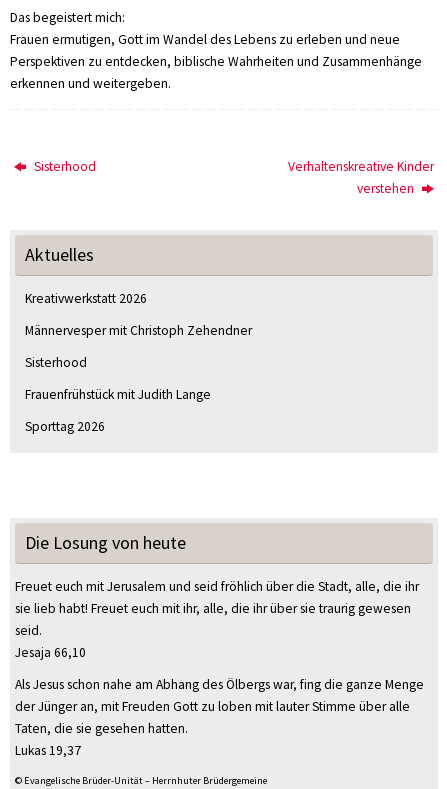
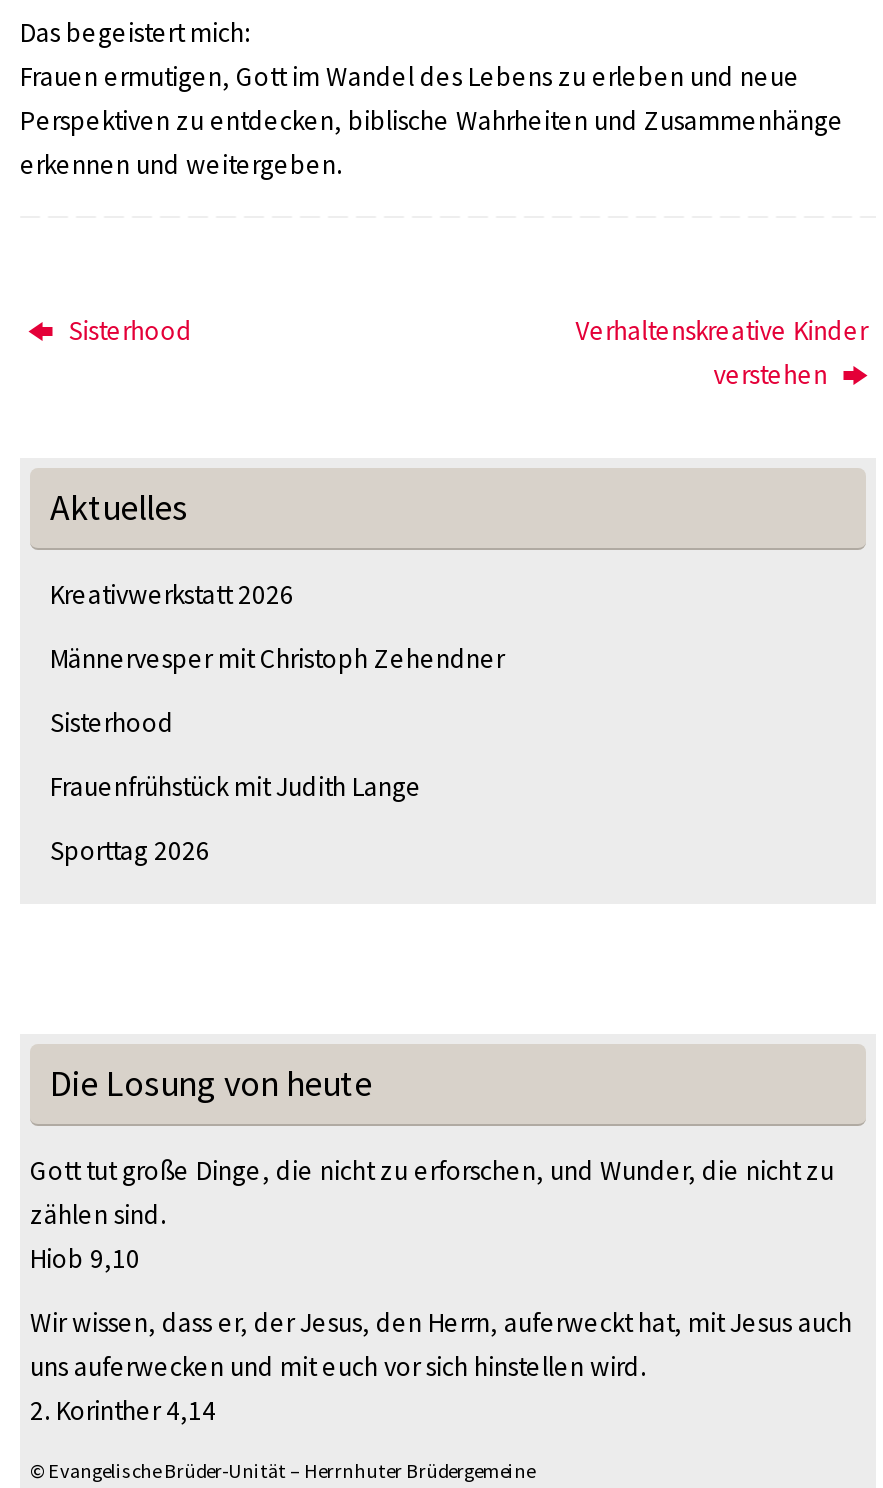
- Freuet euch mit Jerusalem und seid fröhlich über die Stadt, alle, die ihr
- sie lieb habt! Freuet euch mit ihr, alle, die ihr über sie traurig gewesen
- seid.
- Jesaja 66,10
+ Gott tut große Dinge, die nicht zu erforschen, und Wunder, die nicht zu
+ zählen sind.
+ Hiob 9,10

- Als Jesus schon nahe am Abhang des Ölbergs war, fing die ganze Menge
- der Jünger an, mit Freuden Gott zu loben mit lauter Stimme über alle
- Taten, die sie gesehen hatten.
- Lukas 19,37
+ Wir wissen, dass er, der Jesus, den Herrn, auferweckt hat, mit Jesus auch
+ uns auferwecken und mit euch vor sich hinstellen wird.
+ 2. Korinther 4,14
